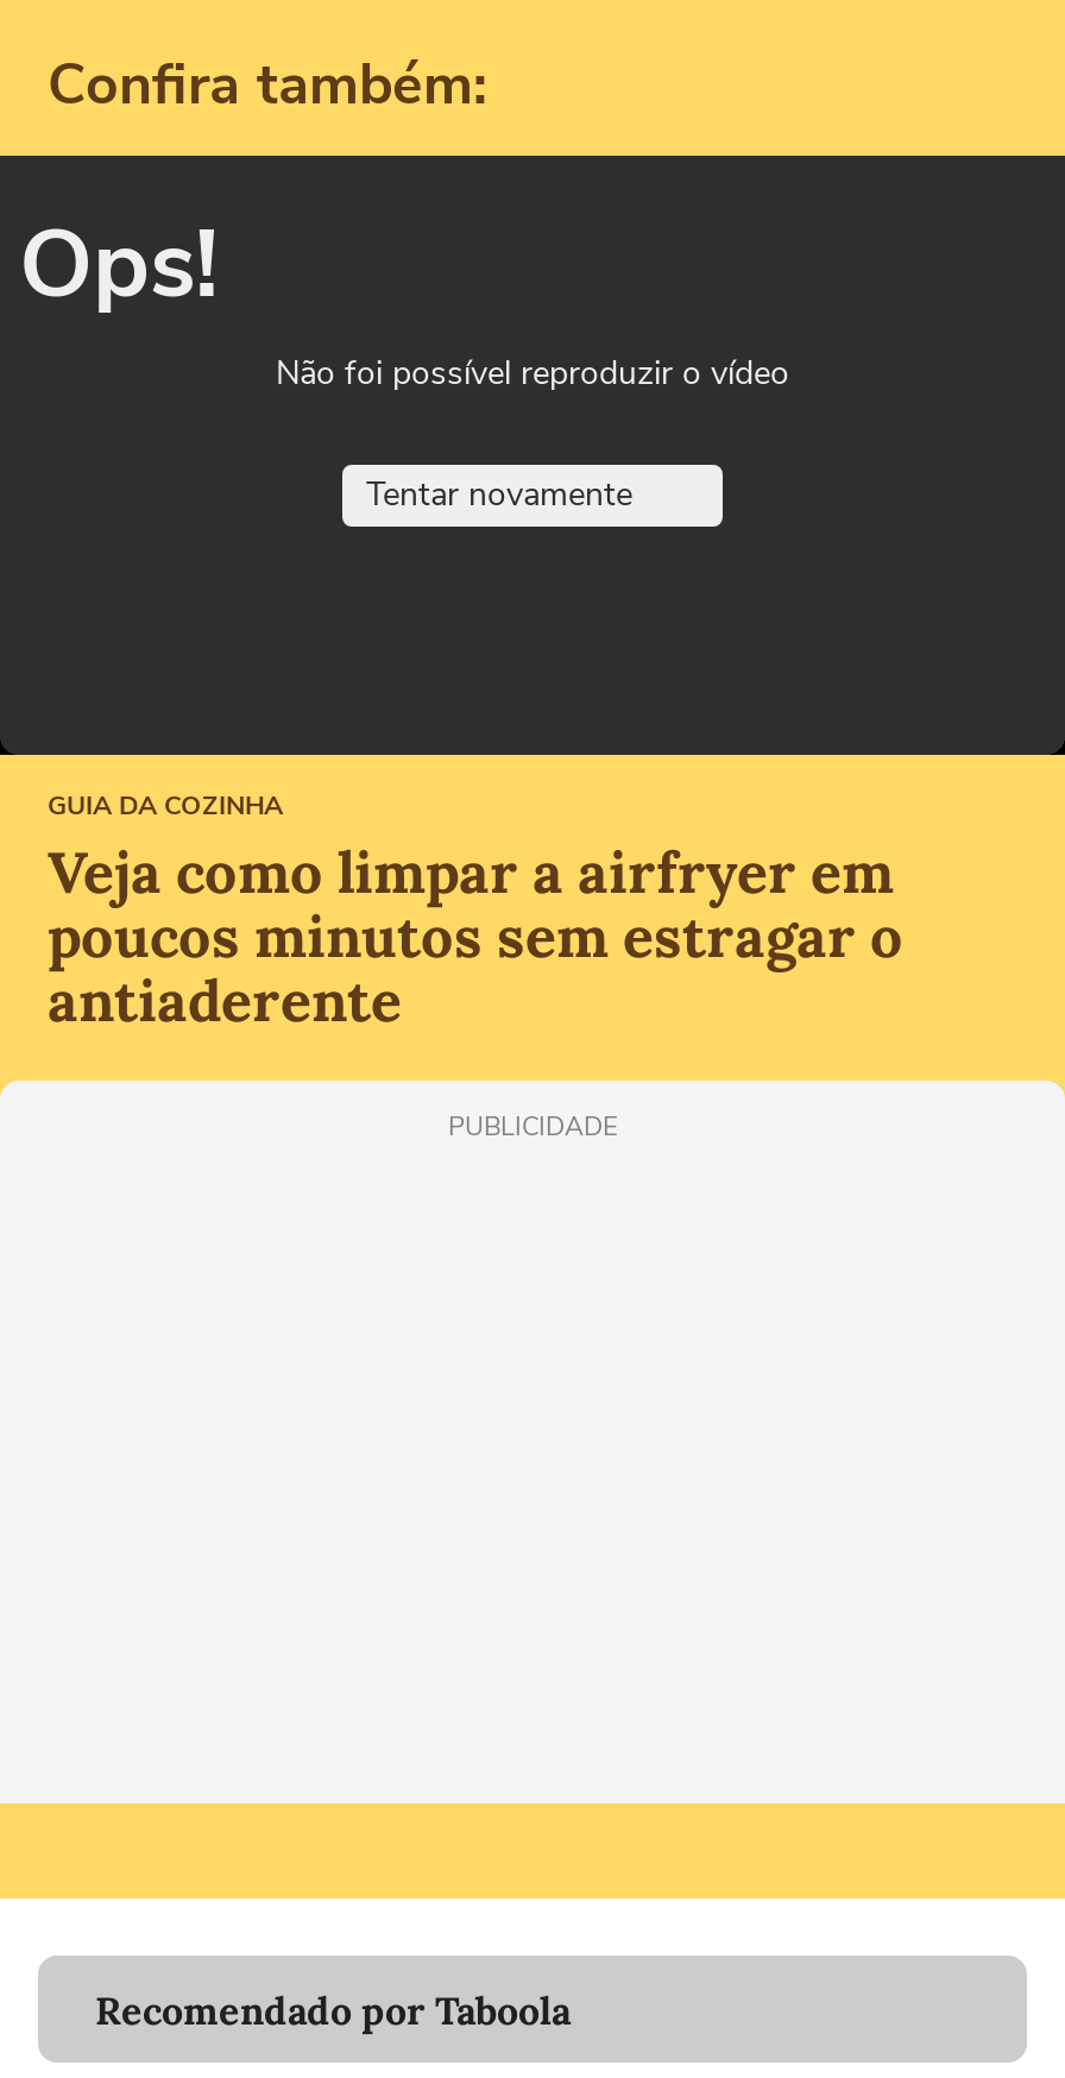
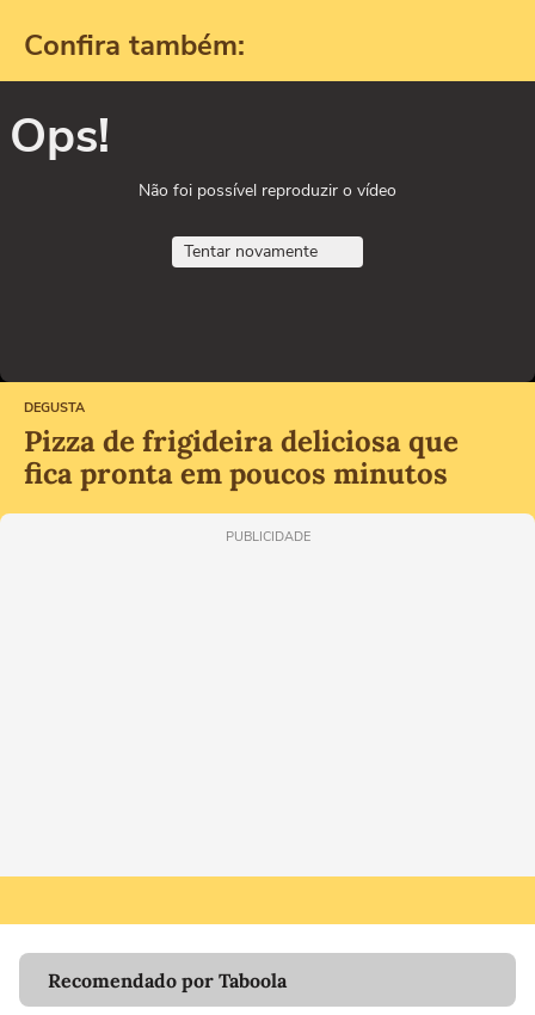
- GUIA DA COZINHA
- Veja como limpar a airfryer em
- poucos minutos sem estragar o
- antiaderente
+ DEGUSTA
+ Pizza de frigideira deliciosa que
+ fica pronta em poucos minutos
